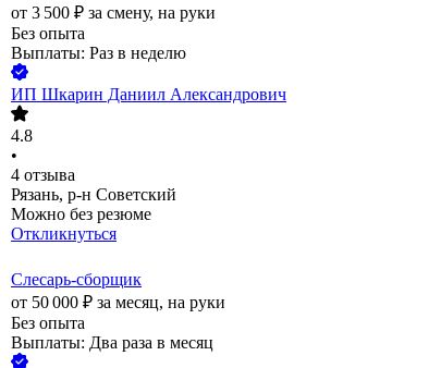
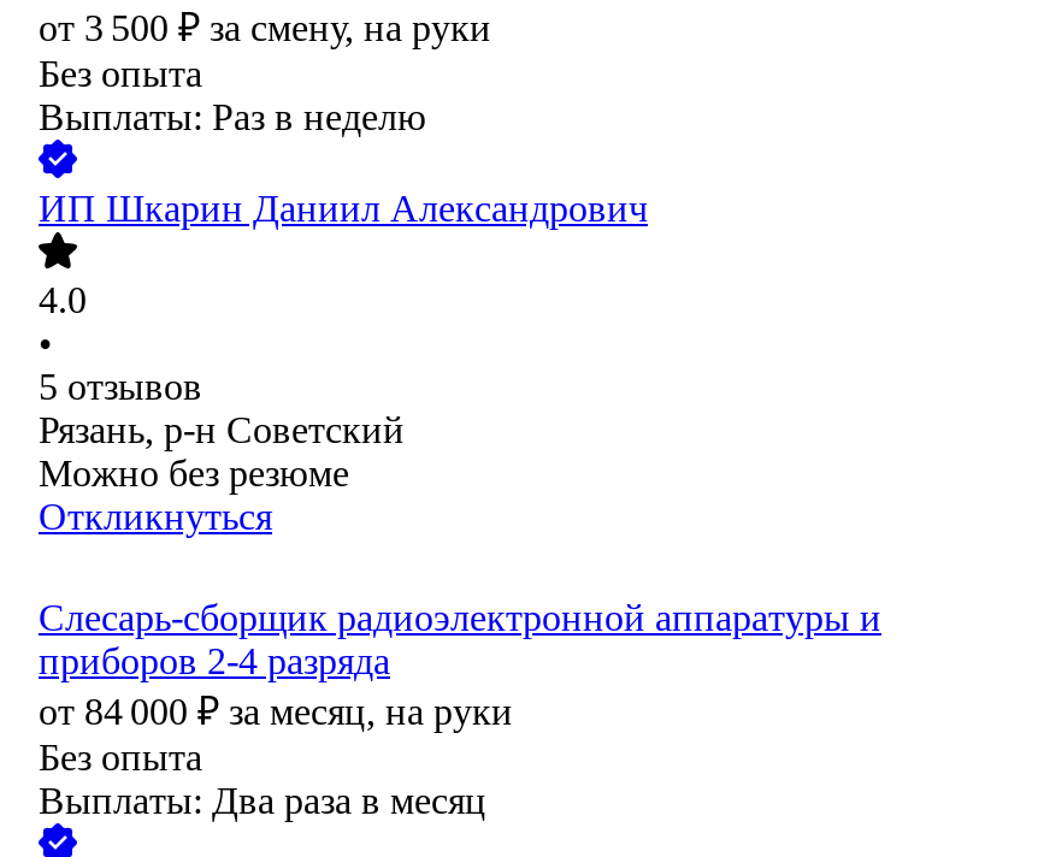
- 4.8
+ 4.0

- 4 отзыва
+ 5 отзывов

- Слесарь-сборщик
- от 50 000 ₽ за месяц, на руки
+ Слесарь-сборщик радиоэлектронной аппаратуры и
+ приборов 2-4 разряда
+ от 84 000 ₽ за месяц, на руки
